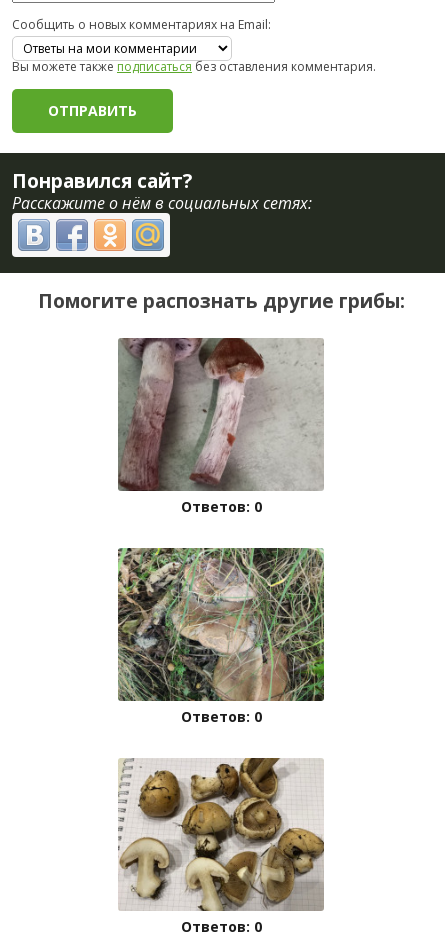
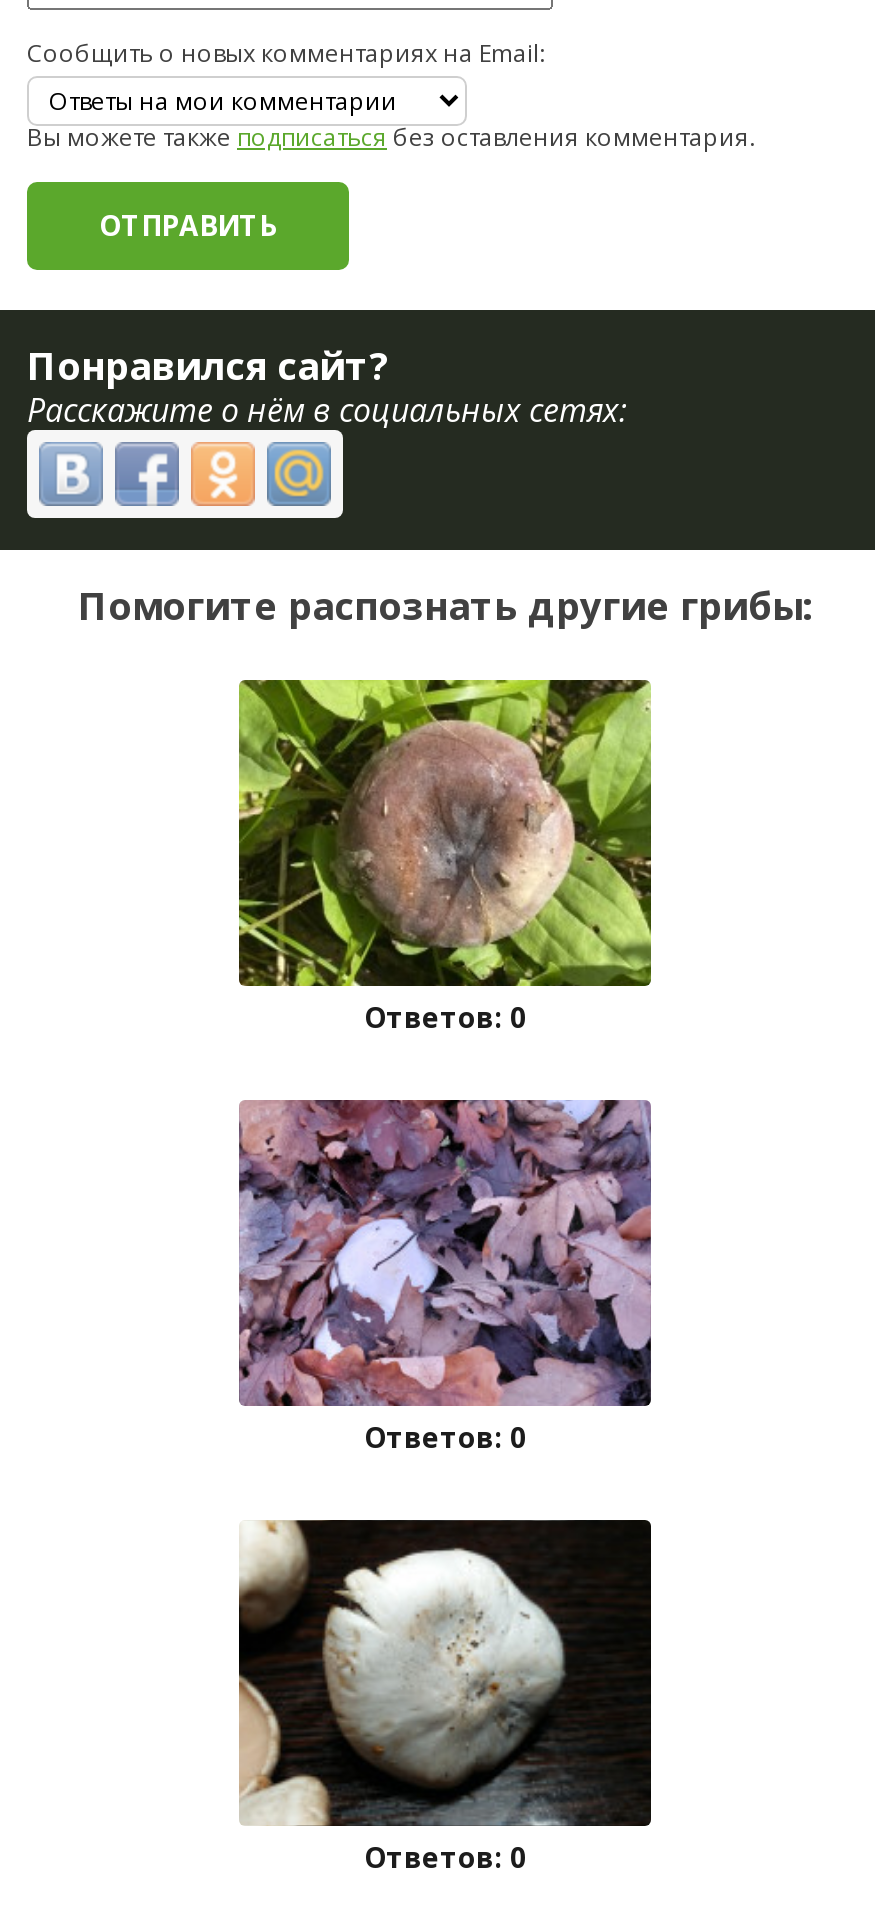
- [image]
+ [image]

- [image]
+ [image]

- [image]
+ [image]
